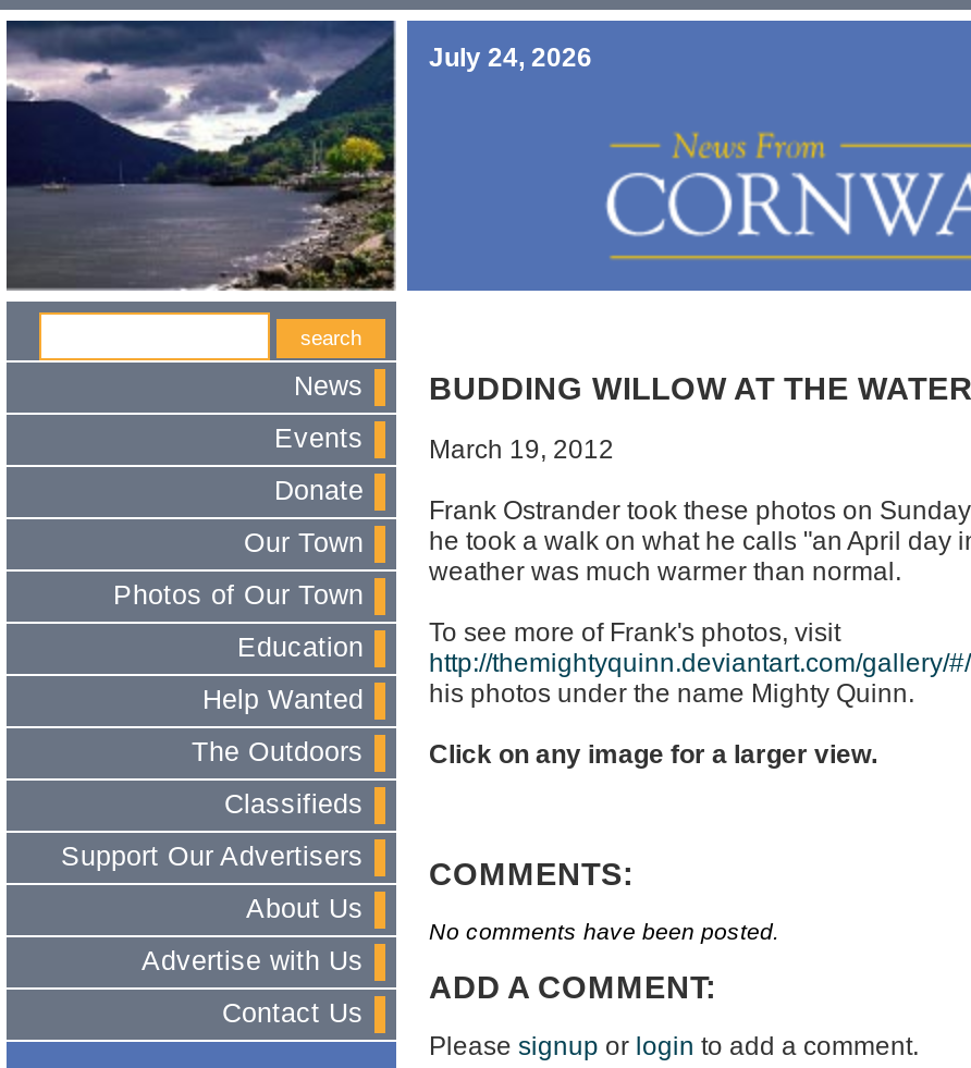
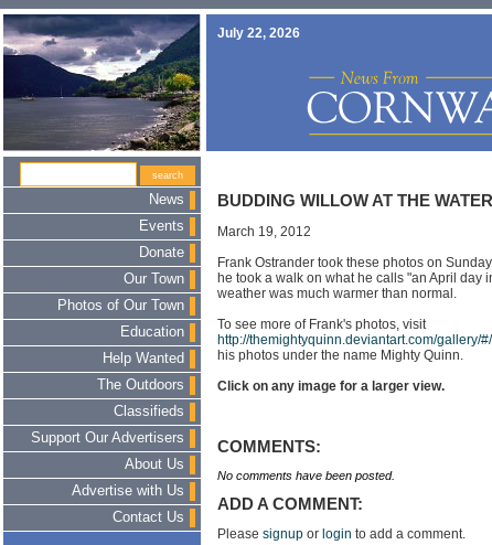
- July 24, 2026
+ July 22, 2026
